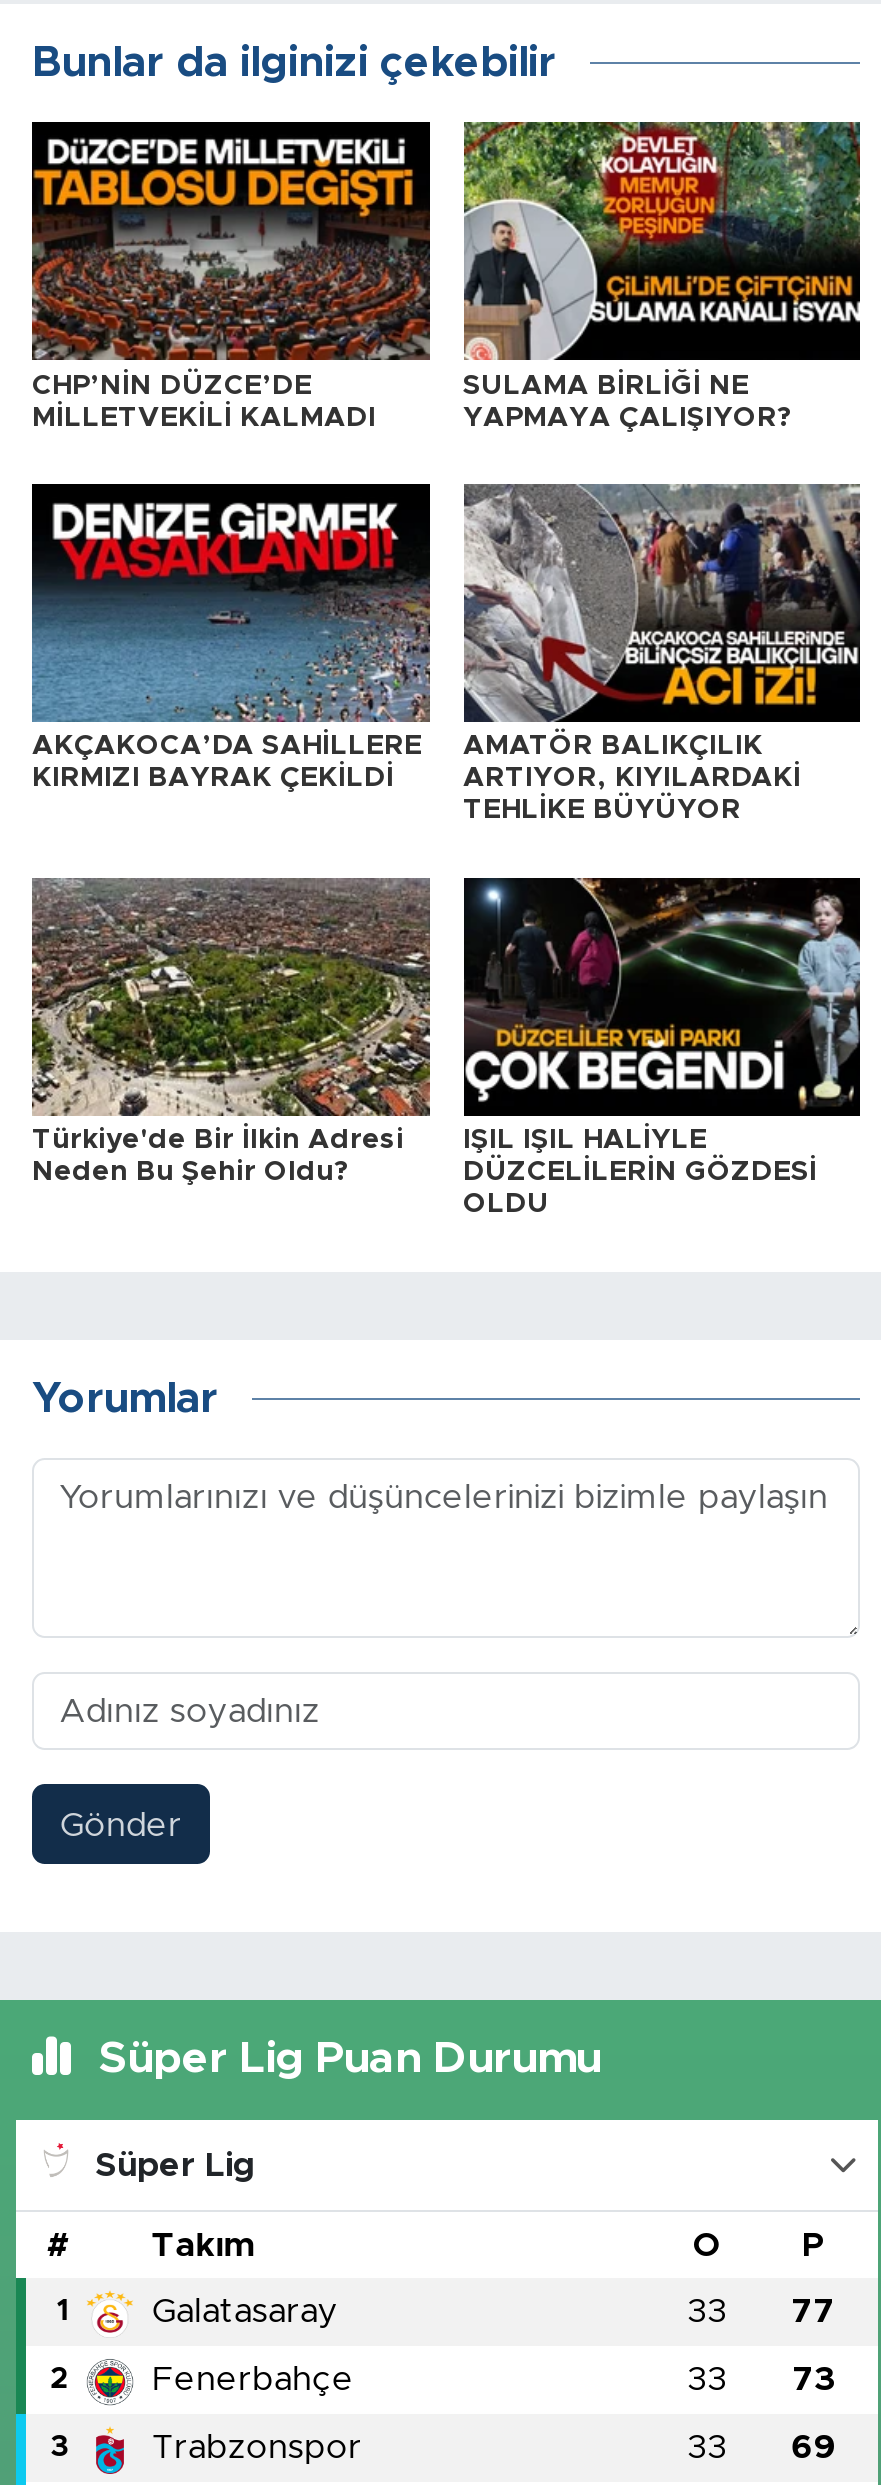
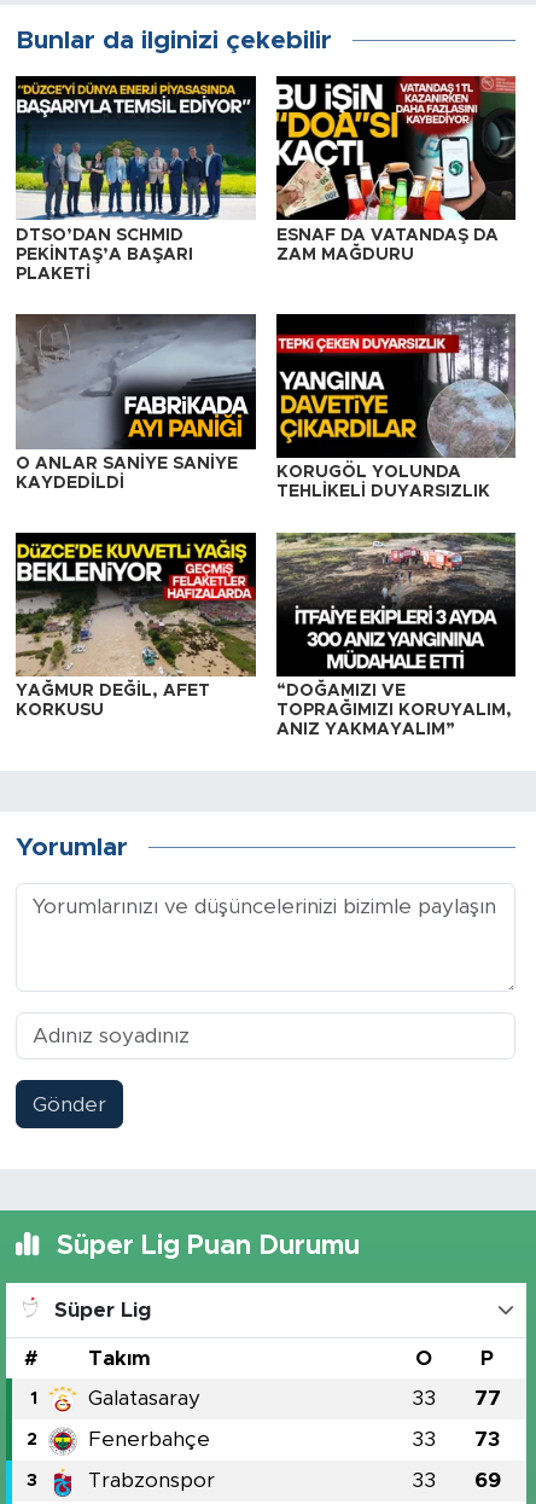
- [image]
- SULAMA BİRLİĞİ NE
- YAPMAYA ÇALIŞIYOR?
+ [image]
+ ESNAF DA VATANDAŞ DA
+ ZAM MAĞDURU

- [image]
- CHP’NİN DÜZCE’DE
- MİLLETVEKİLİ KALMADI
+ [image]
+ DTSO’DAN SCHMID
+ PEKİNTAŞ’A BAŞARI
+ PLAKETİ

- [image]
- AKÇAKOCA’DA SAHİLLERE
- KIRMIZI BAYRAK ÇEKİLDİ
+ [image]
+ O ANLAR SANİYE SANİYE
+ KAYDEDİLDİ

- [image]
- AMATÖR BALIKÇILIK
- ARTIYOR, KIYILARDAKİ
- TEHLİKE BÜYÜYOR
+ [image]
+ KORUGÖL YOLUNDA
+ TEHLİKELİ DUYARSIZLIK

- [image]
- Türkiye'de Bir İlkin Adresi
- Neden Bu Şehir Oldu?
+ [image]
+ YAĞMUR DEĞİL, AFET
+ KORKUSU

- [image]
- IŞIL IŞIL HALİYLE
- DÜZCELİLERİN GÖZDESİ
- OLDU
+ [image]
+ “DOĞAMIZI VE
+ TOPRAĞIMIZI KORUYALIM,
+ ANIZ YAKMAYALIM”
